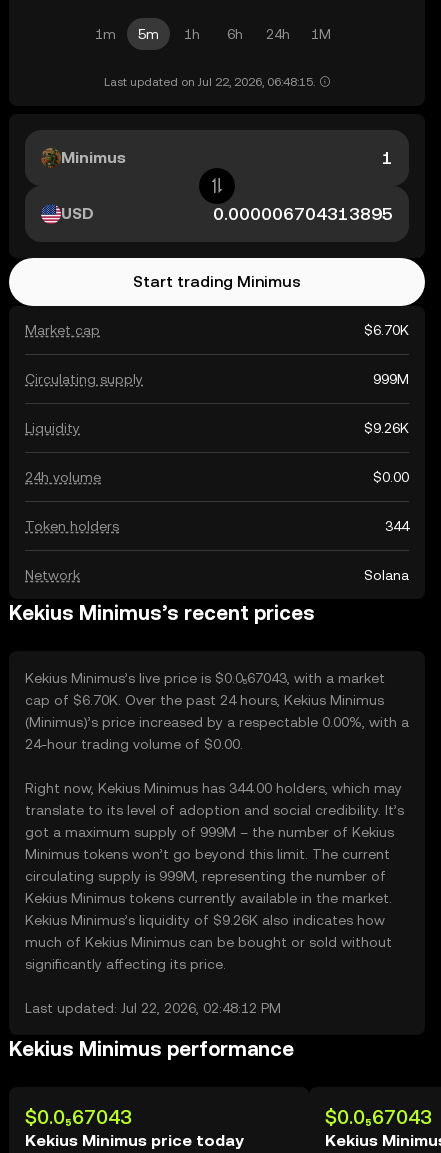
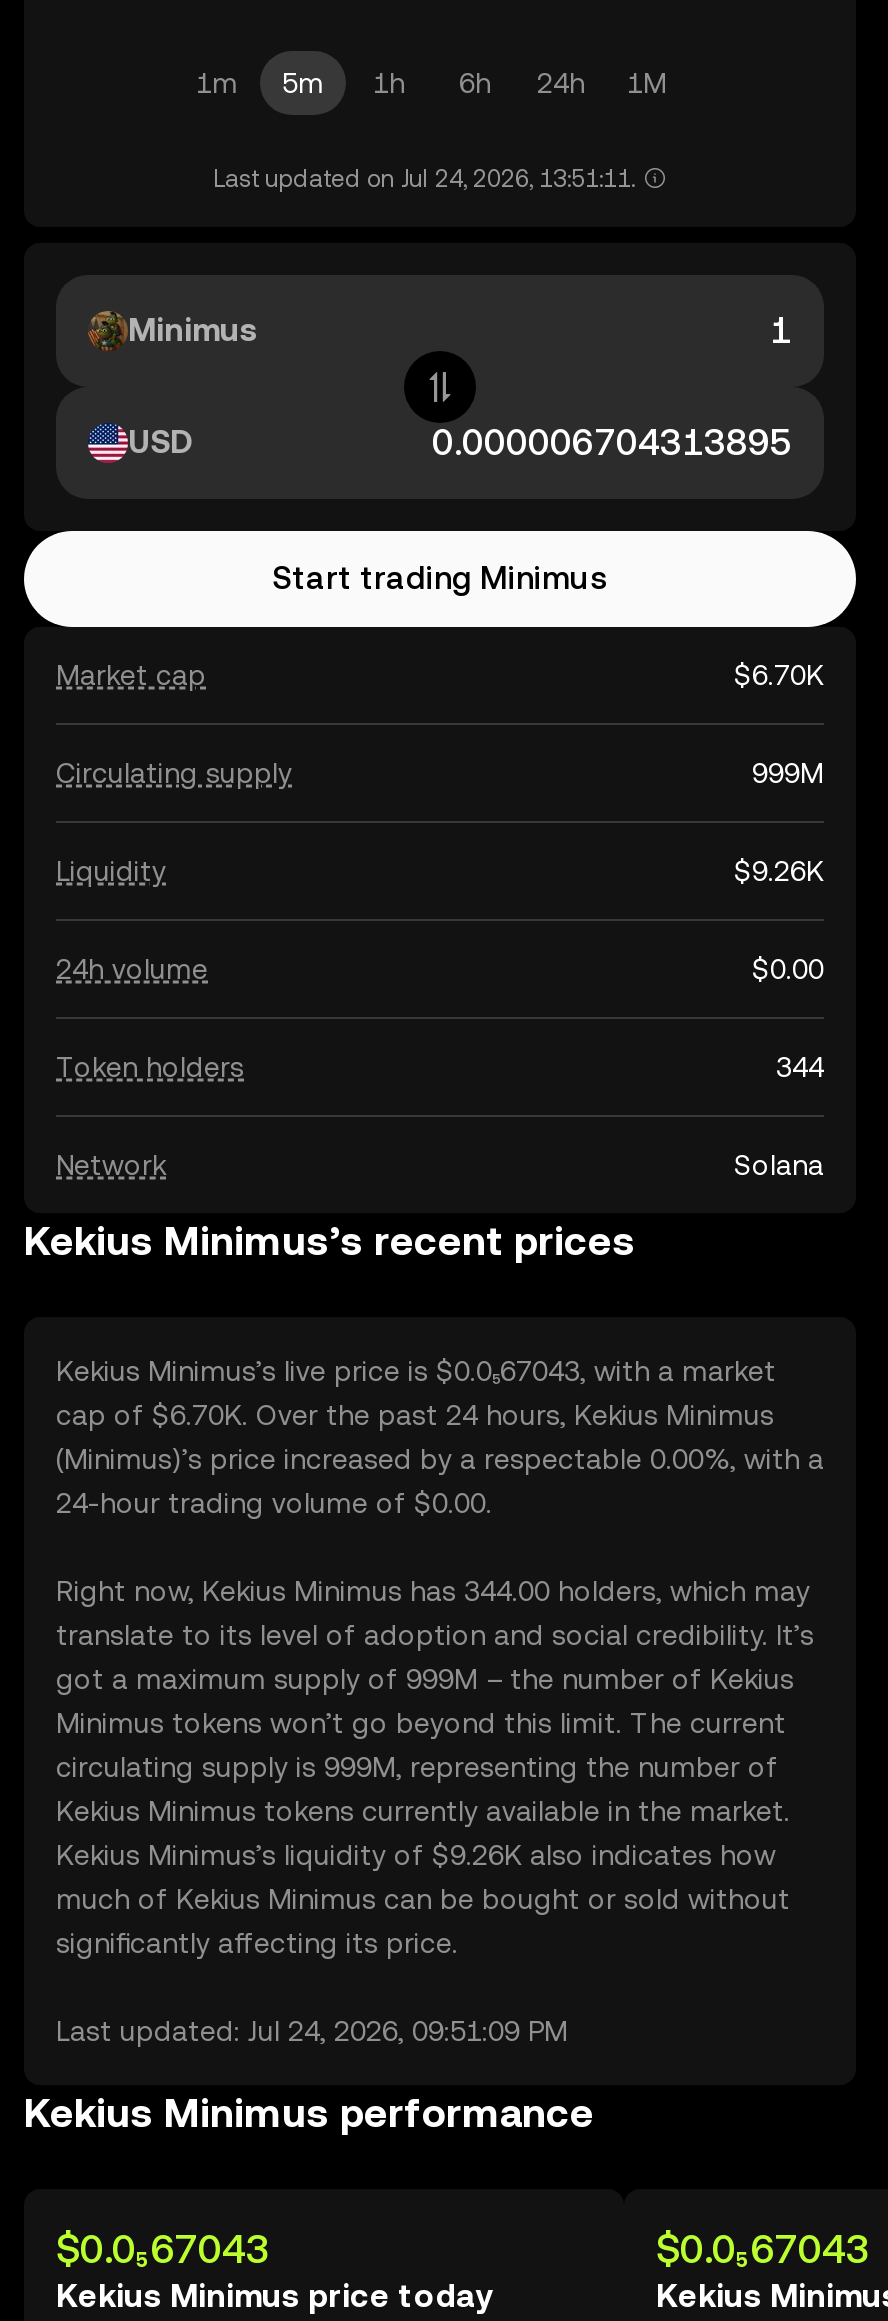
- Last updated on Jul 22, 2026, 06:48:15.
+ Last updated on Jul 24, 2026, 13:51:11.

- Last updated: Jul 22, 2026, 02:48:12 PM
+ Last updated: Jul 24, 2026, 09:51:09 PM
